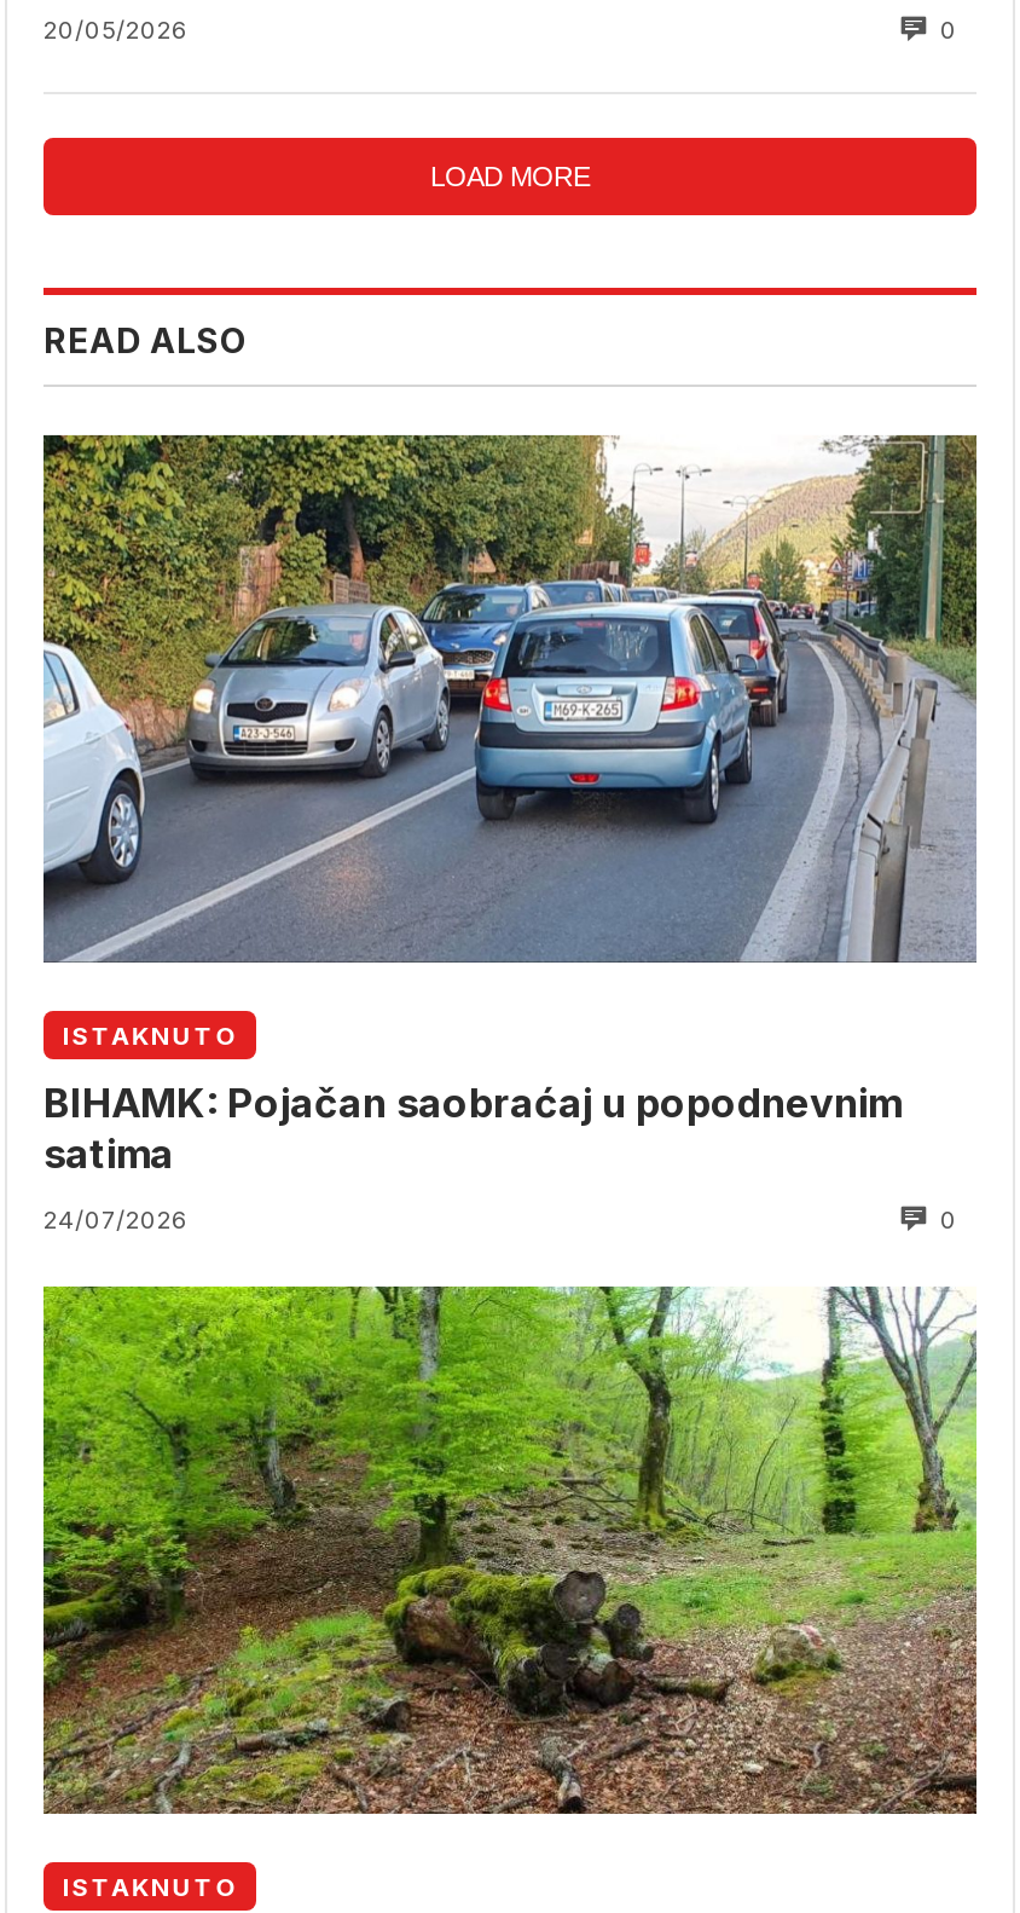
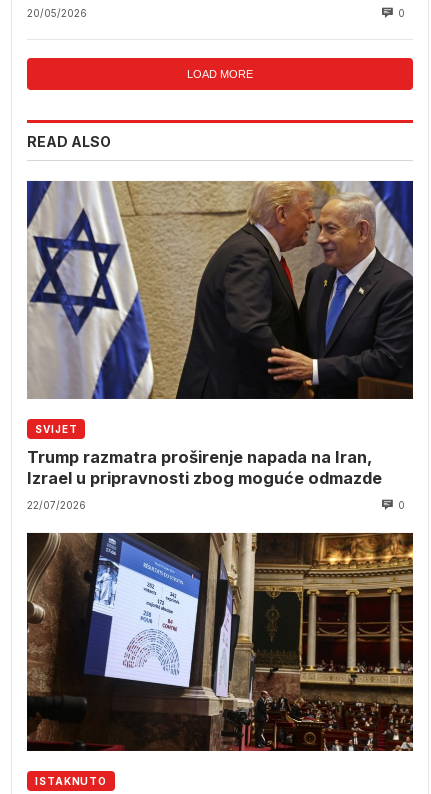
- [image]
- ISTAKNUTO
+ [image]
+ SVIJET

- BIHAMK: Pojačan saobraćaj u popodnevnim
- satima
+ Trump razmatra proširenje napada na Iran,
+ Izrael u pripravnosti zbog moguće odmazde

- 24/07/2026
+ 22/07/2026

- [image]
+ [image]
